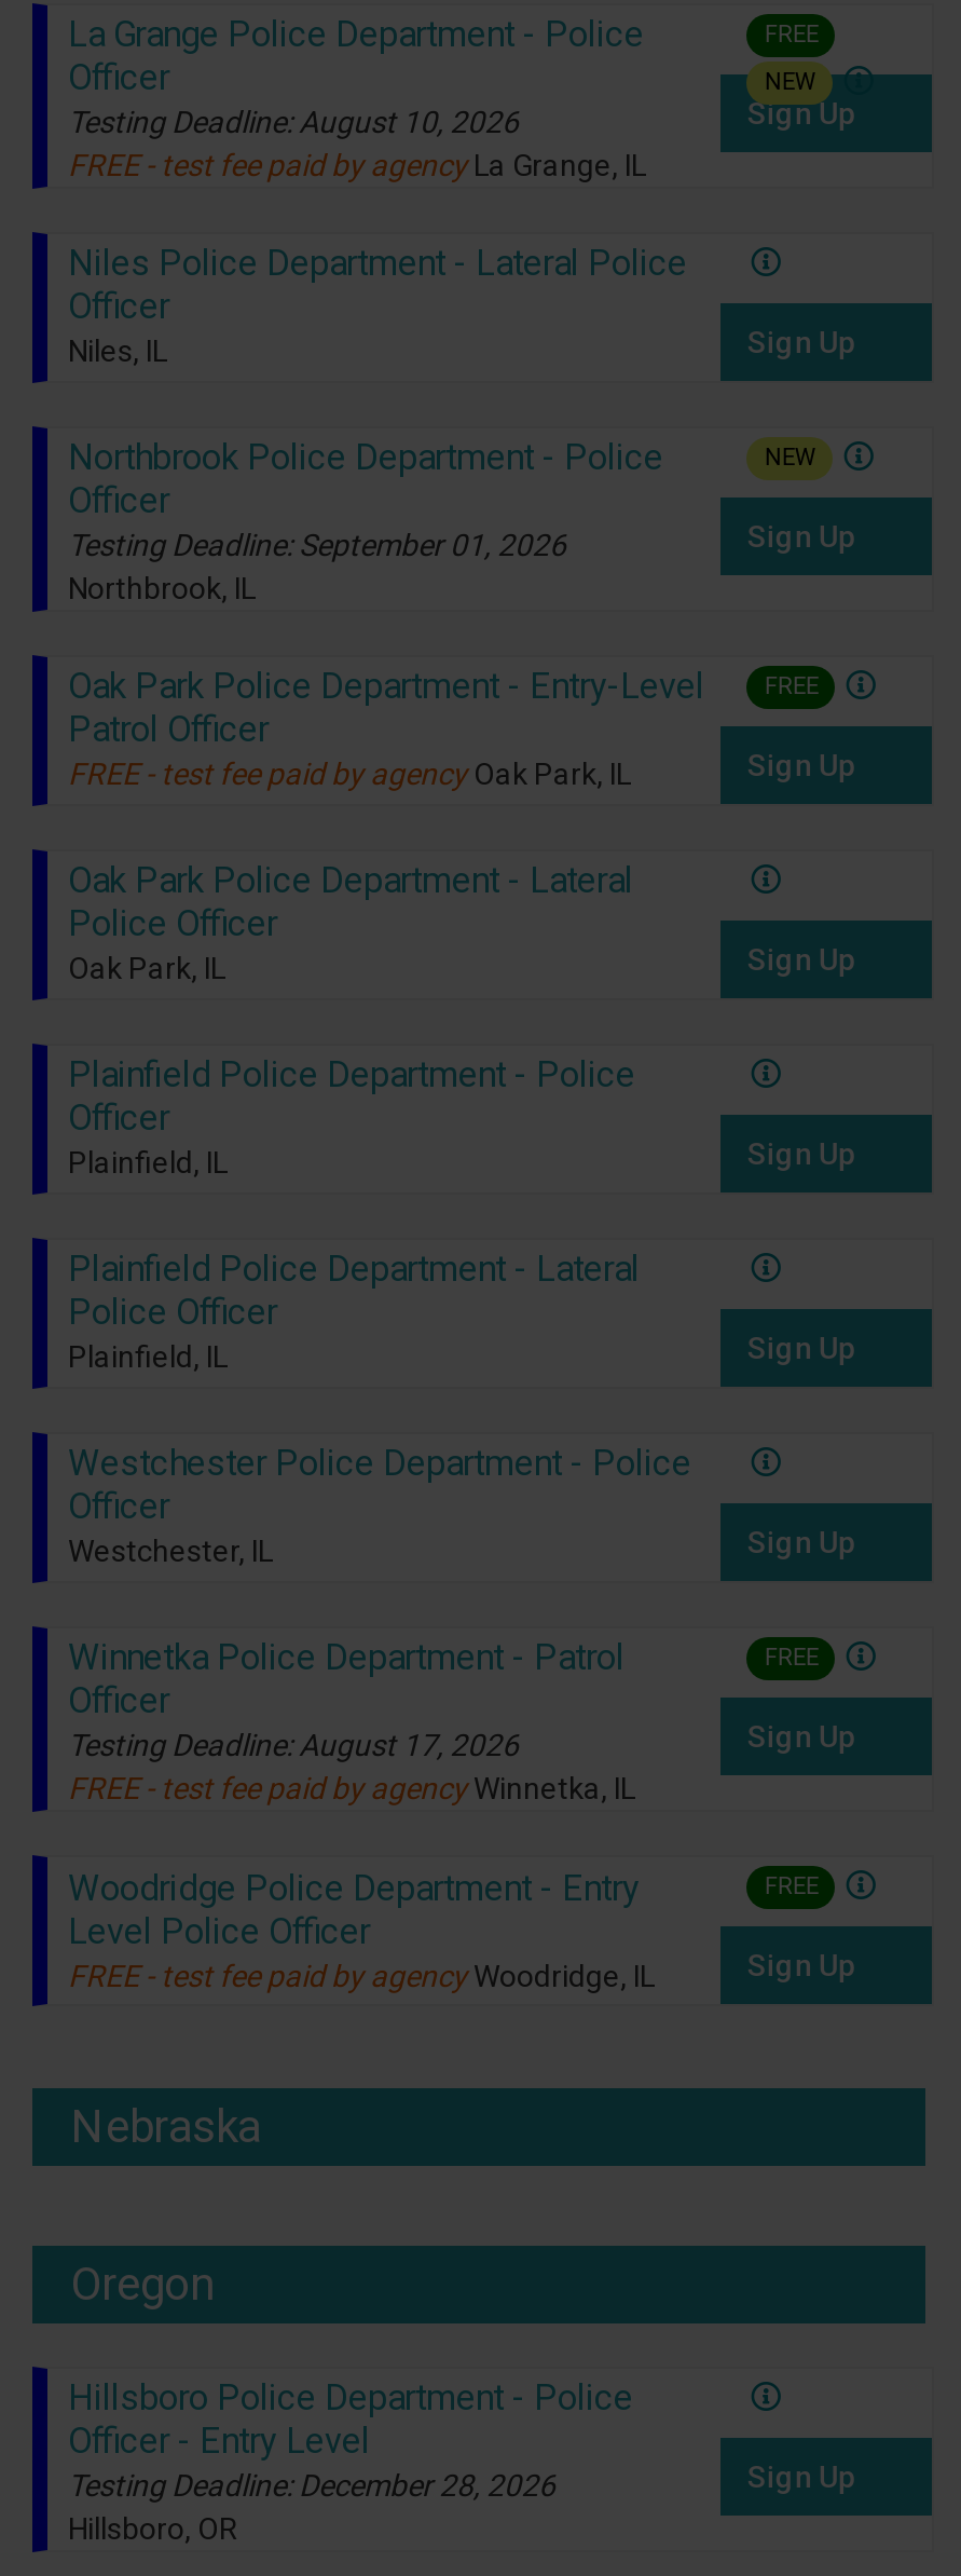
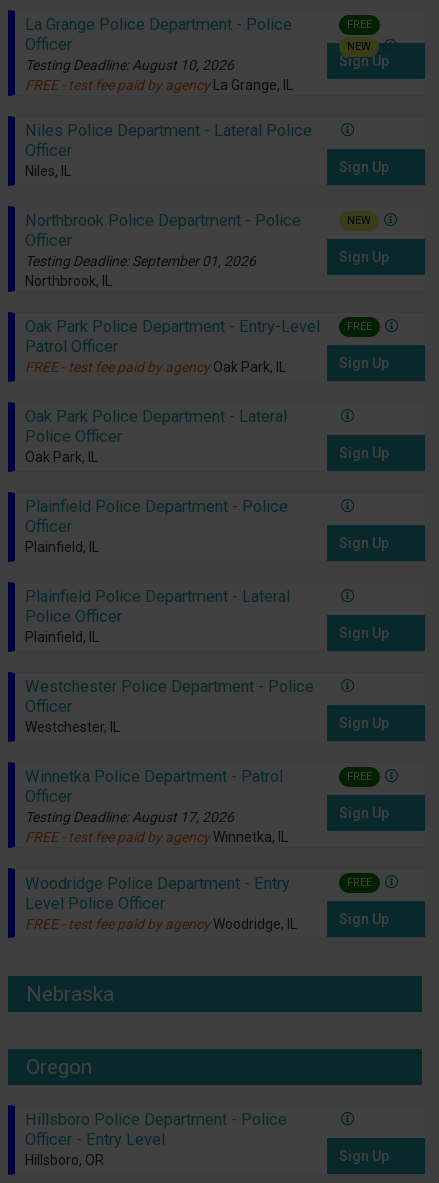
- Testing Deadline: December 28, 2026
